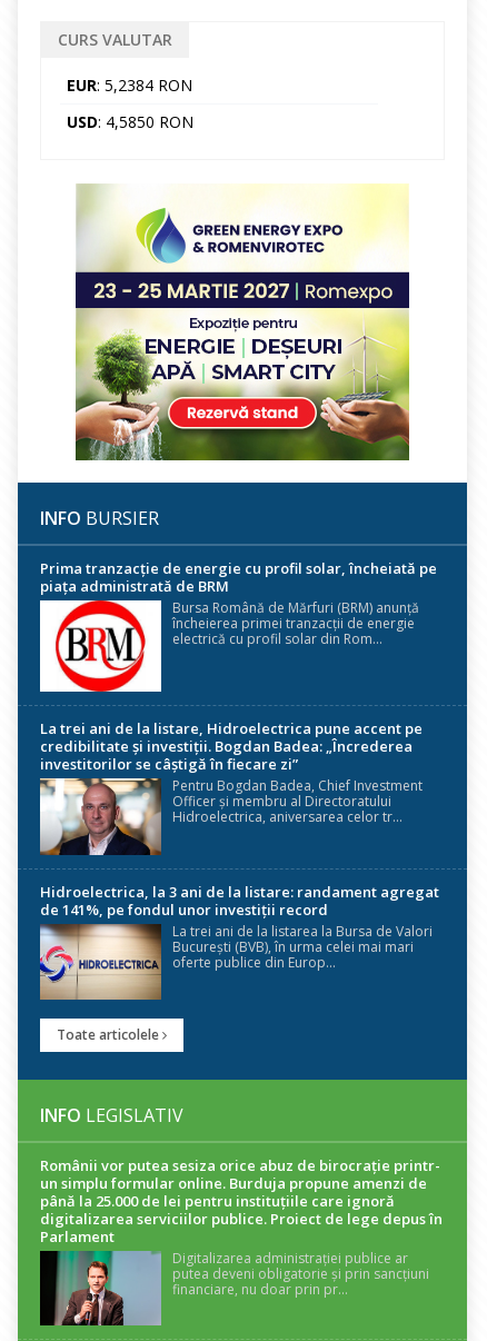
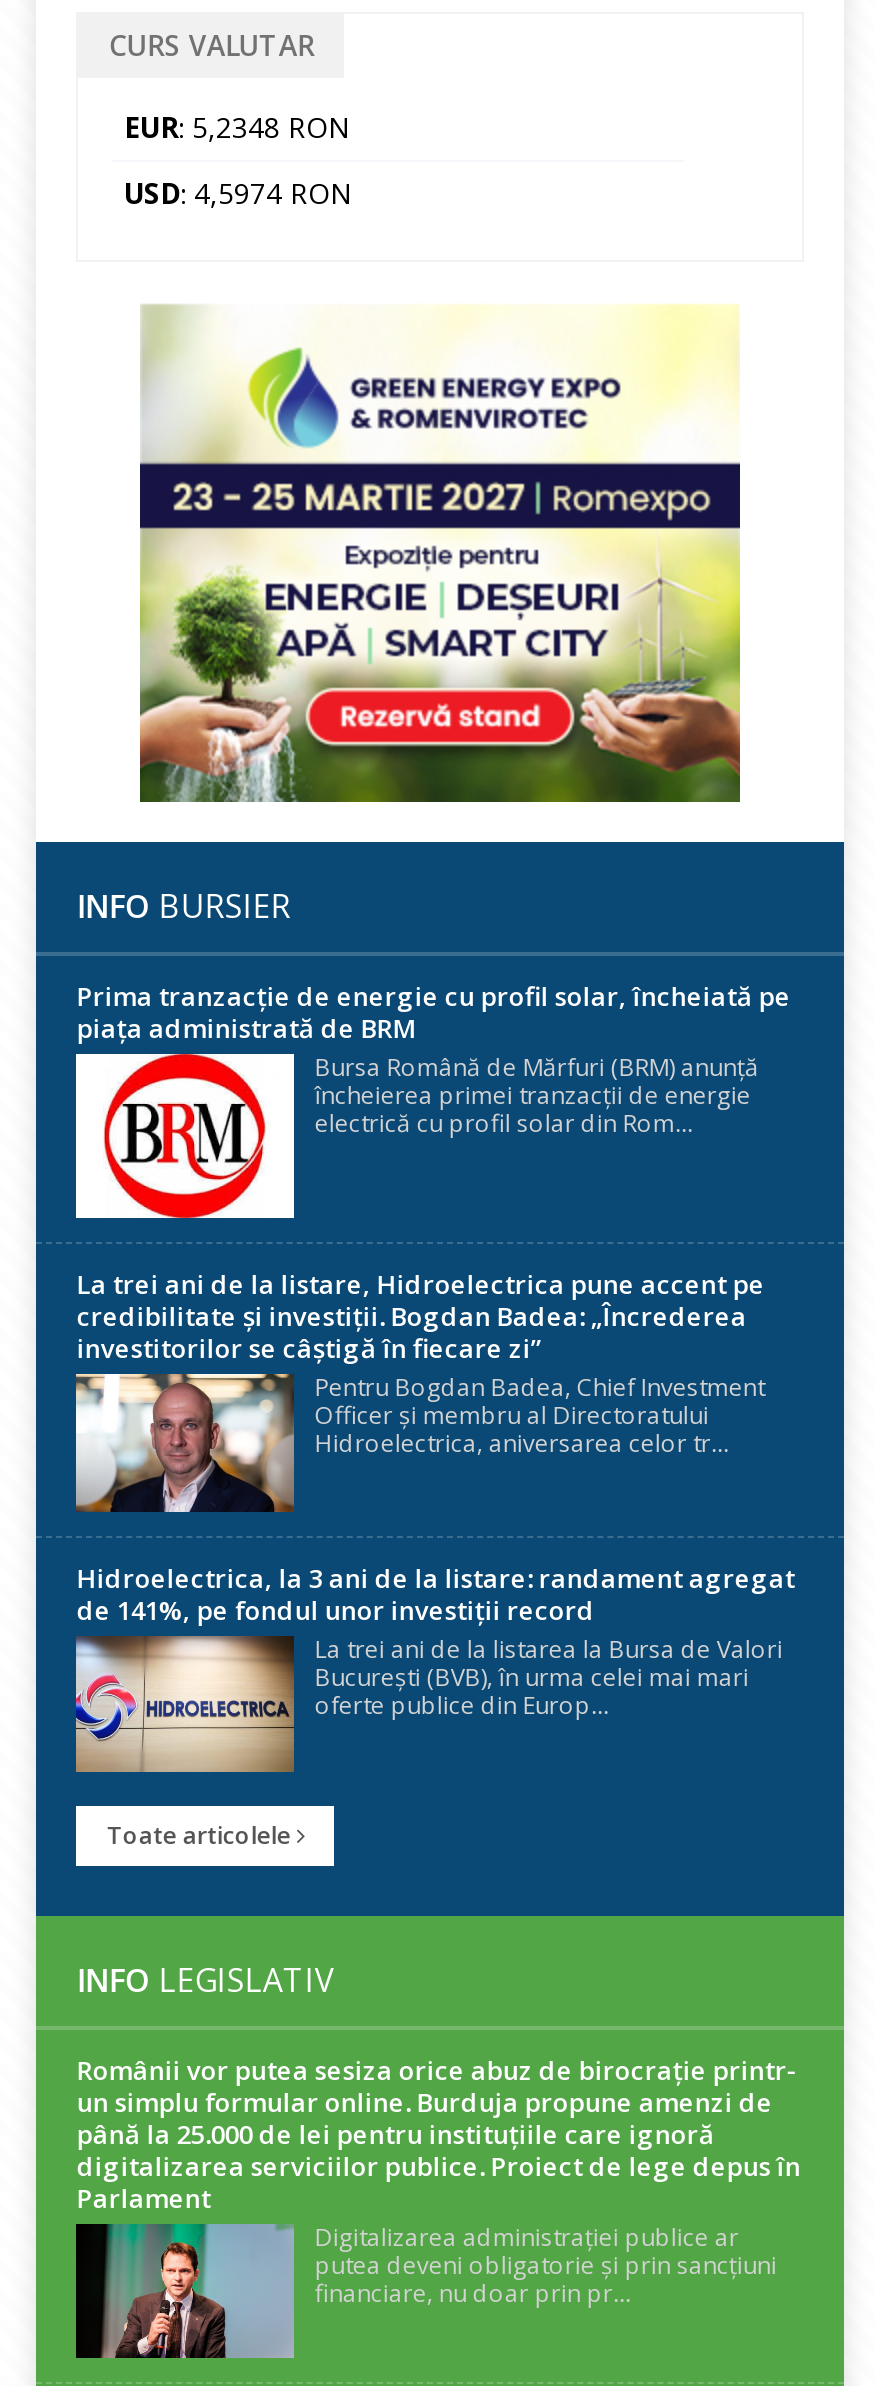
- EUR: 5,2384 RON
+ EUR: 5,2348 RON

- USD: 4,5850 RON
+ USD: 4,5974 RON
